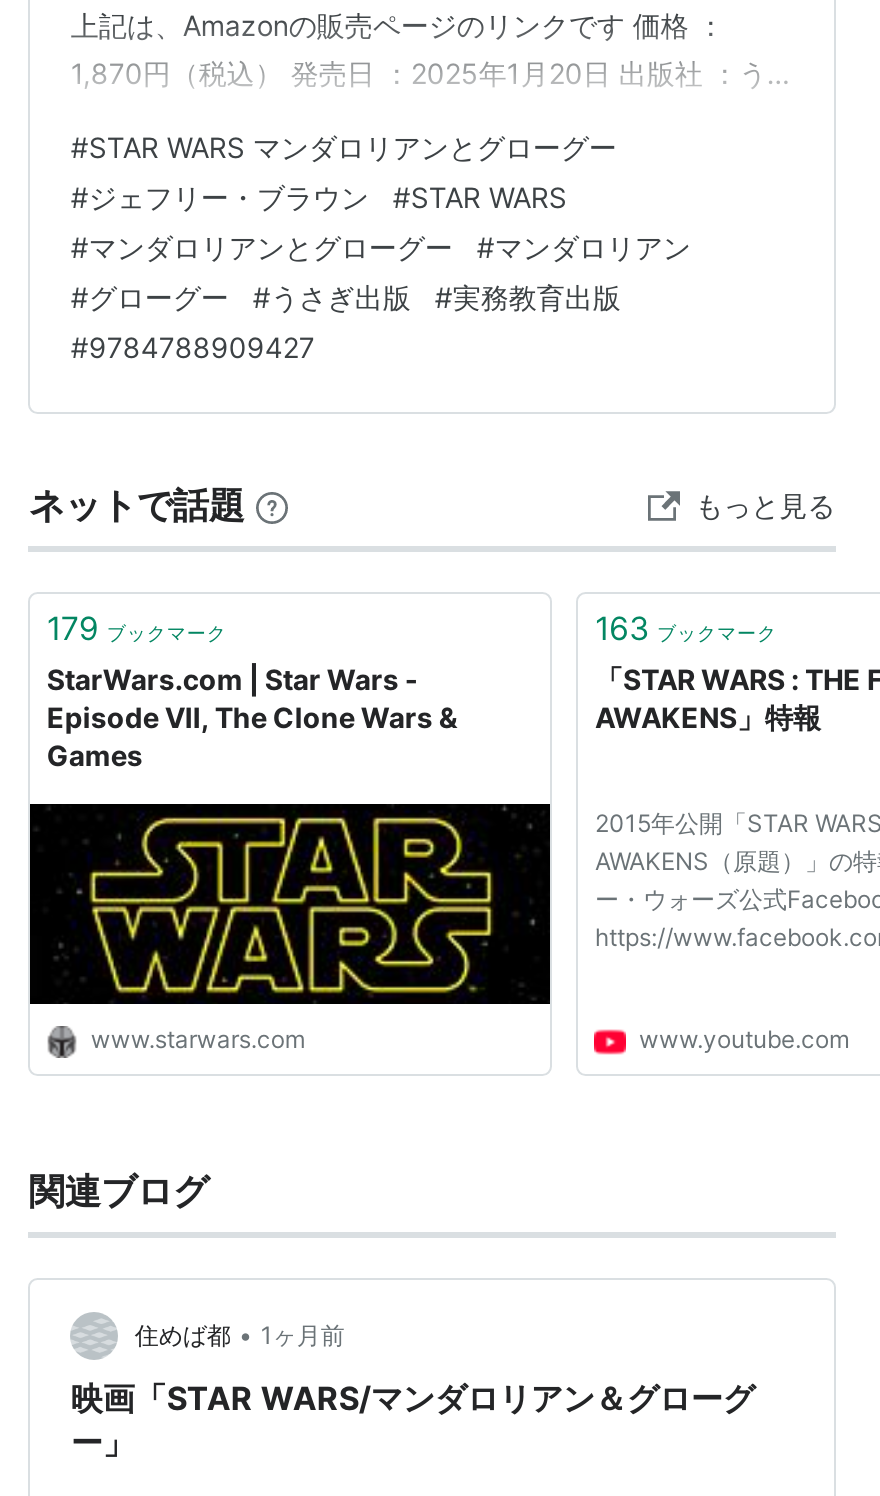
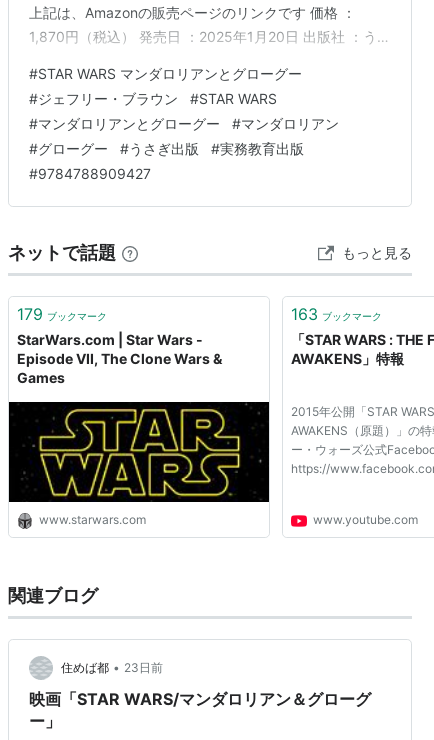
- 住めば都 • 1ヶ月前
+ 住めば都 • 23日前
